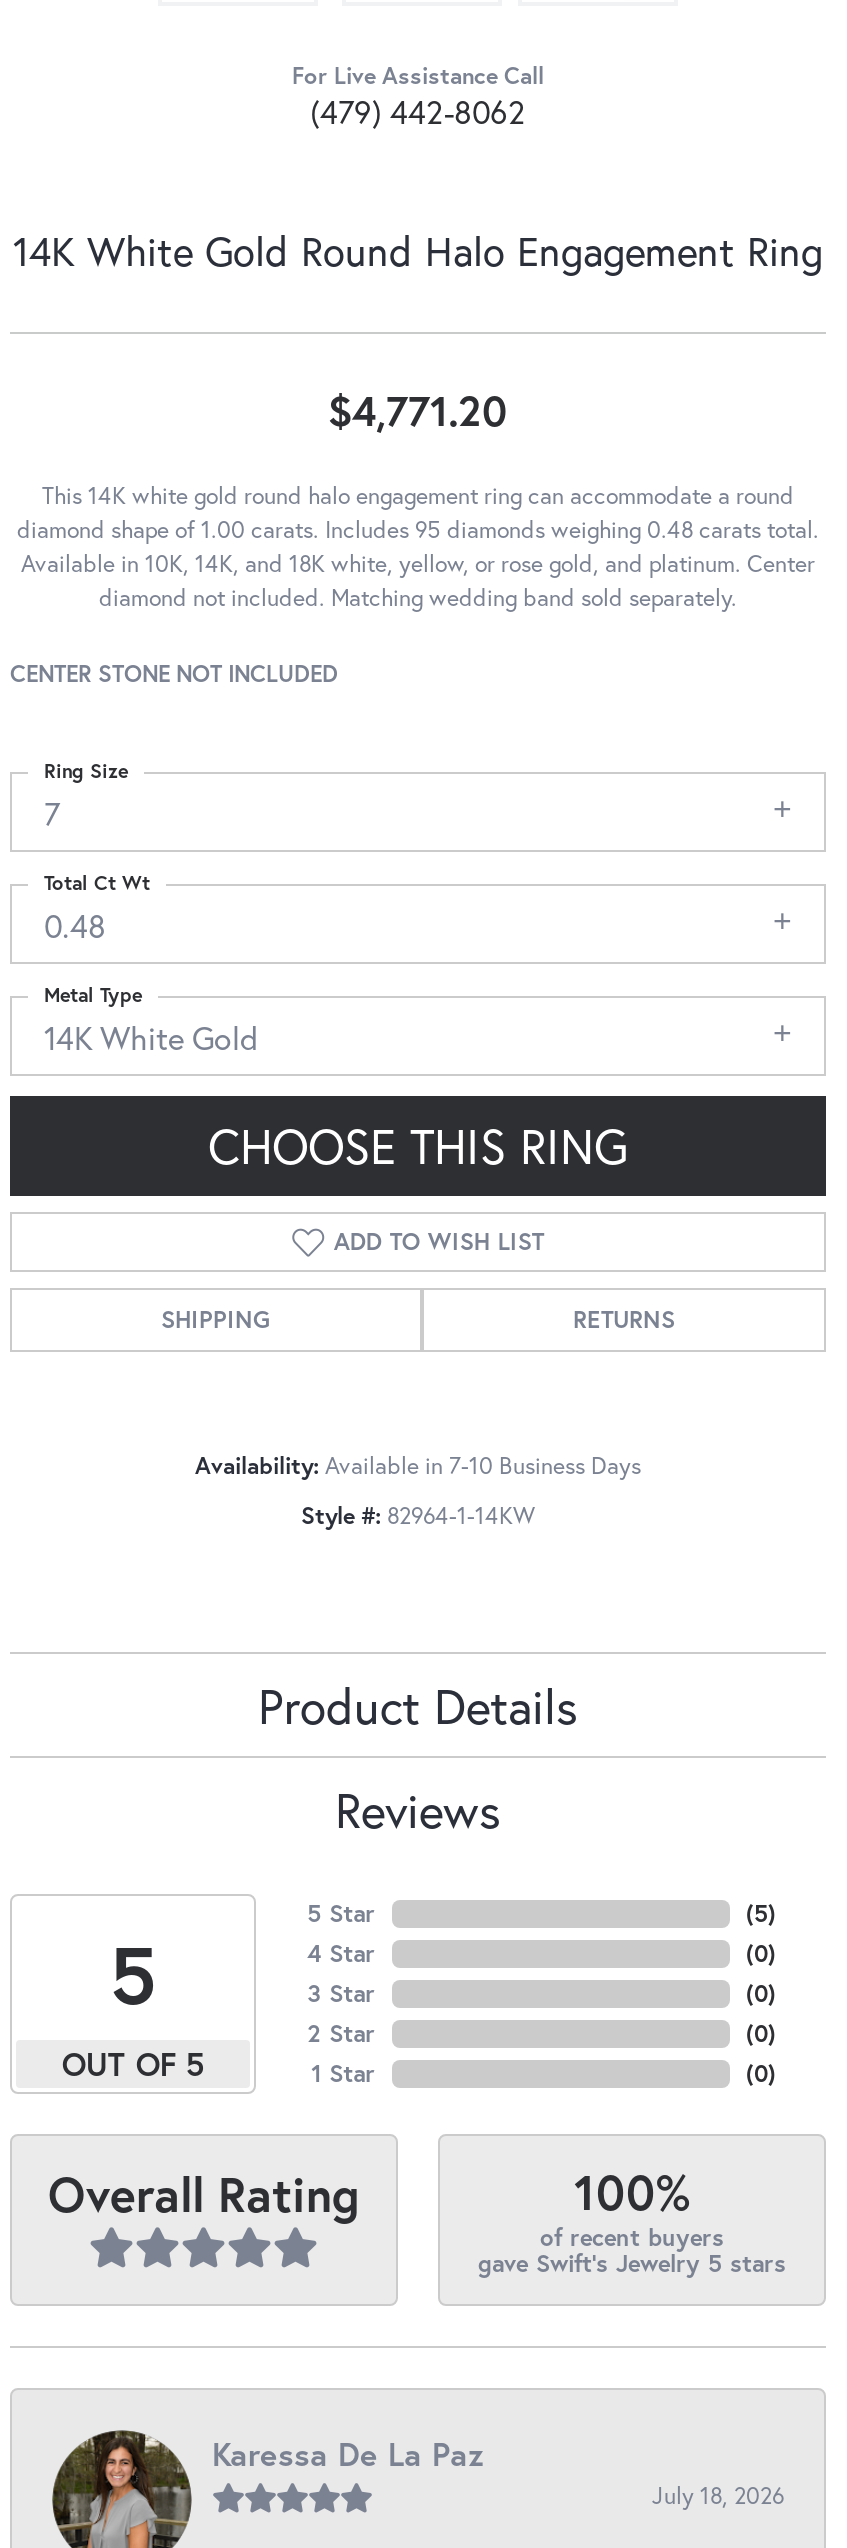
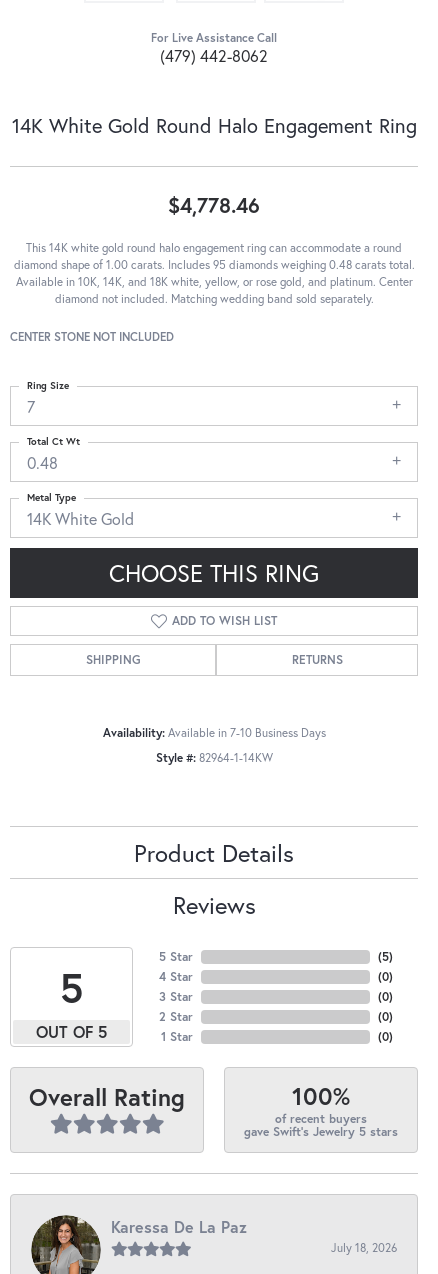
- $4,771.20
+ $4,778.46
